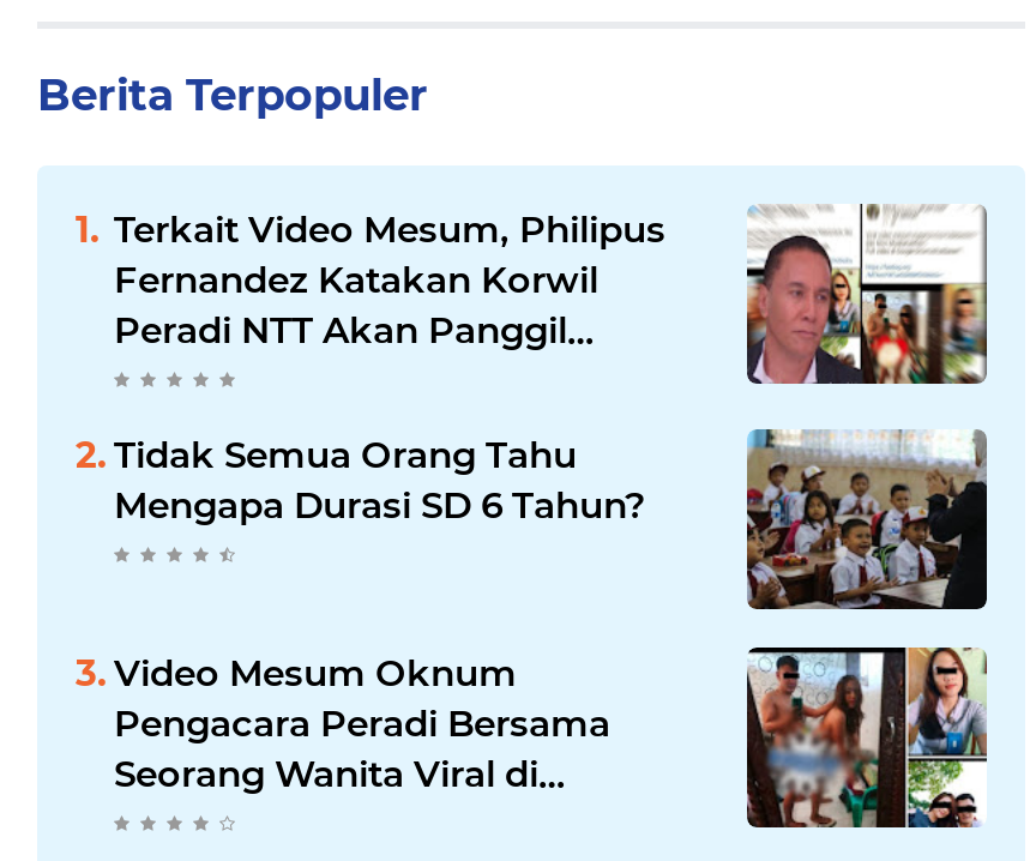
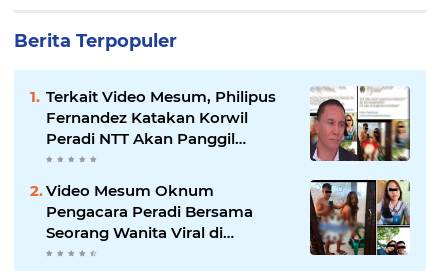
- Tidak Semua Orang Tahu
- Mengapa Durasi SD 6 Tahun?

- [image]
